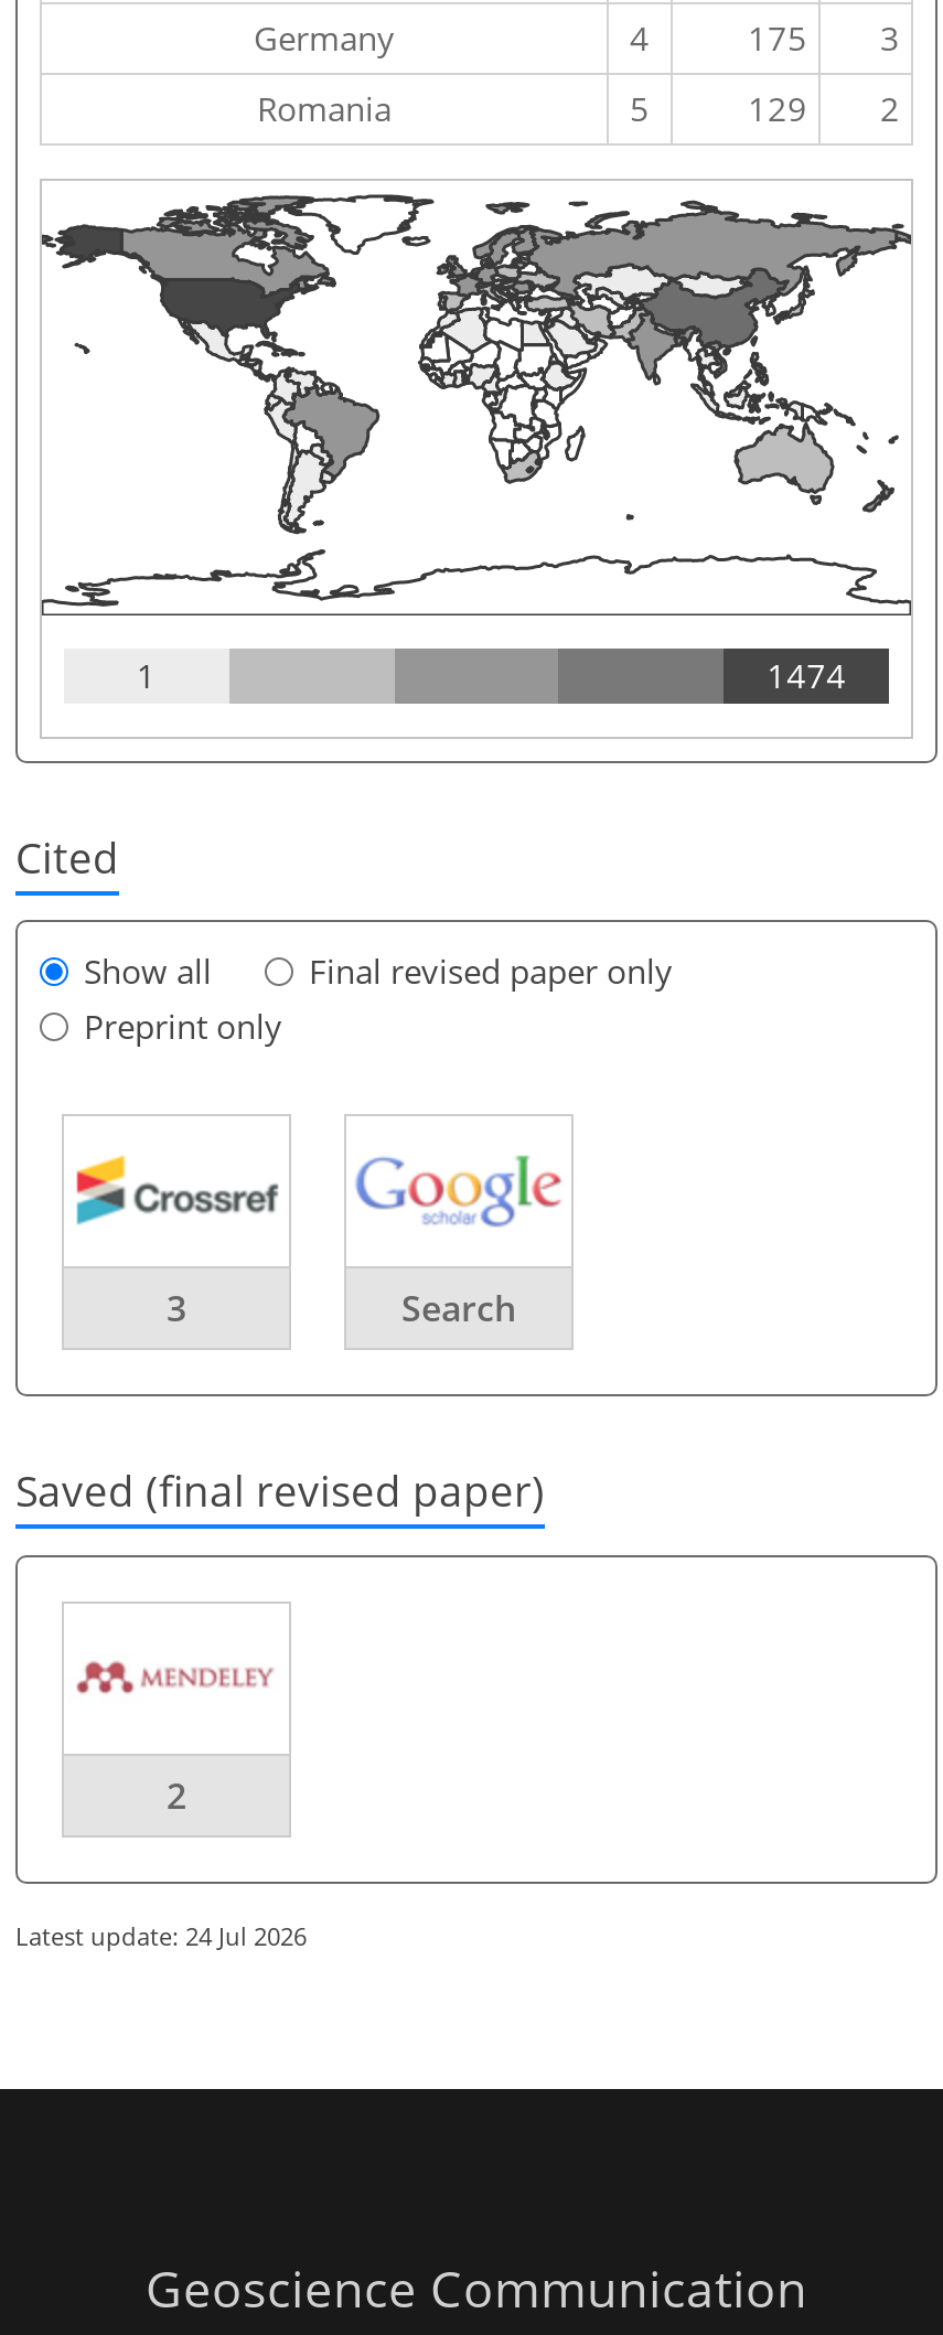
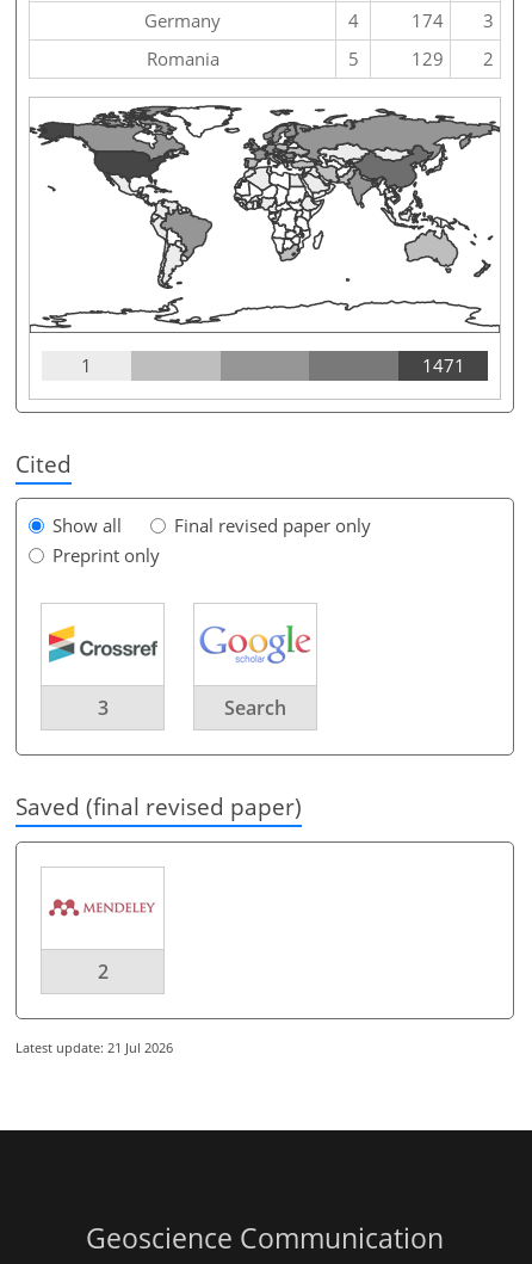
- 175 3
+ 174 3

- 1474
+ 1471

- Latest update: 24 Jul 2026
+ Latest update: 21 Jul 2026
